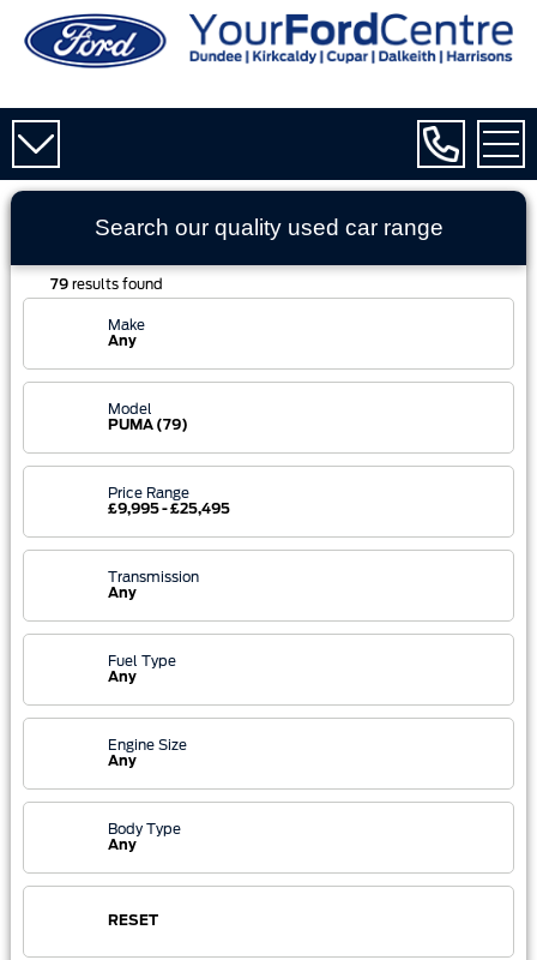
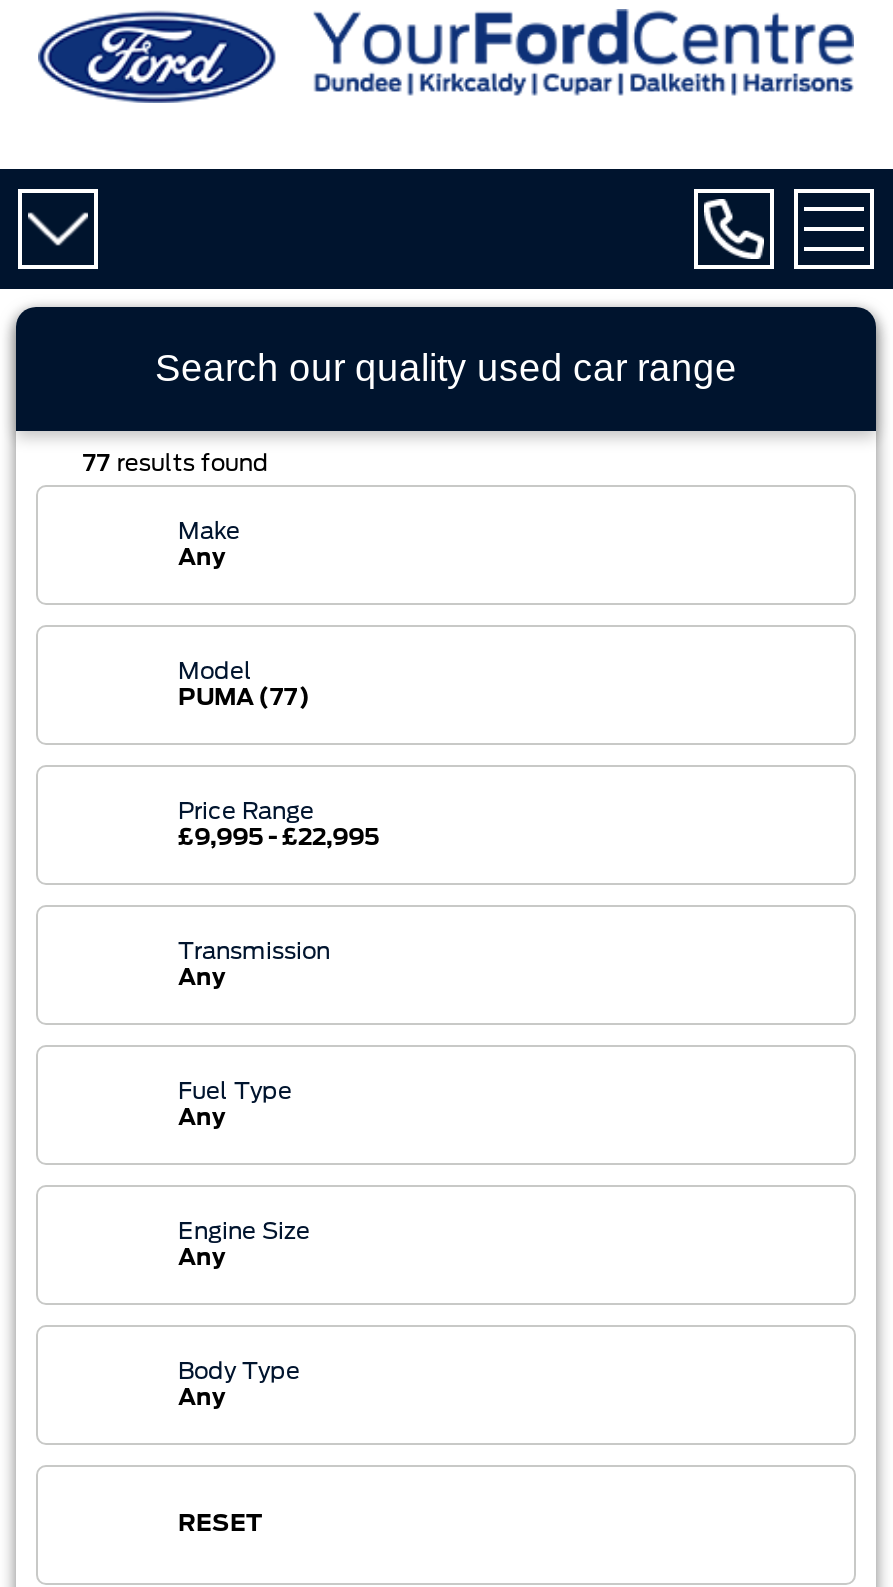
- 79 results found
+ 77 results found

- PUMA (79)
+ PUMA (77)

- £9,995 - £25,495
+ £9,995 - £22,995
